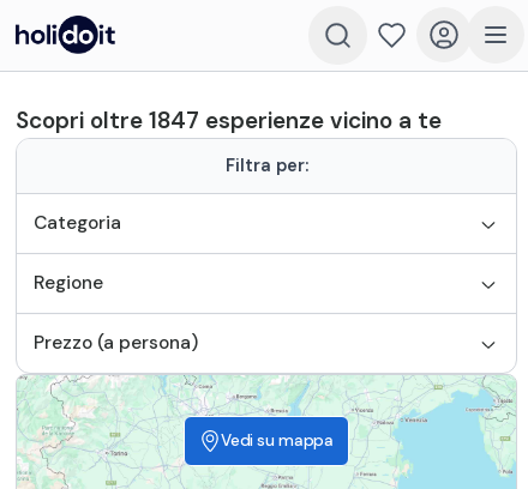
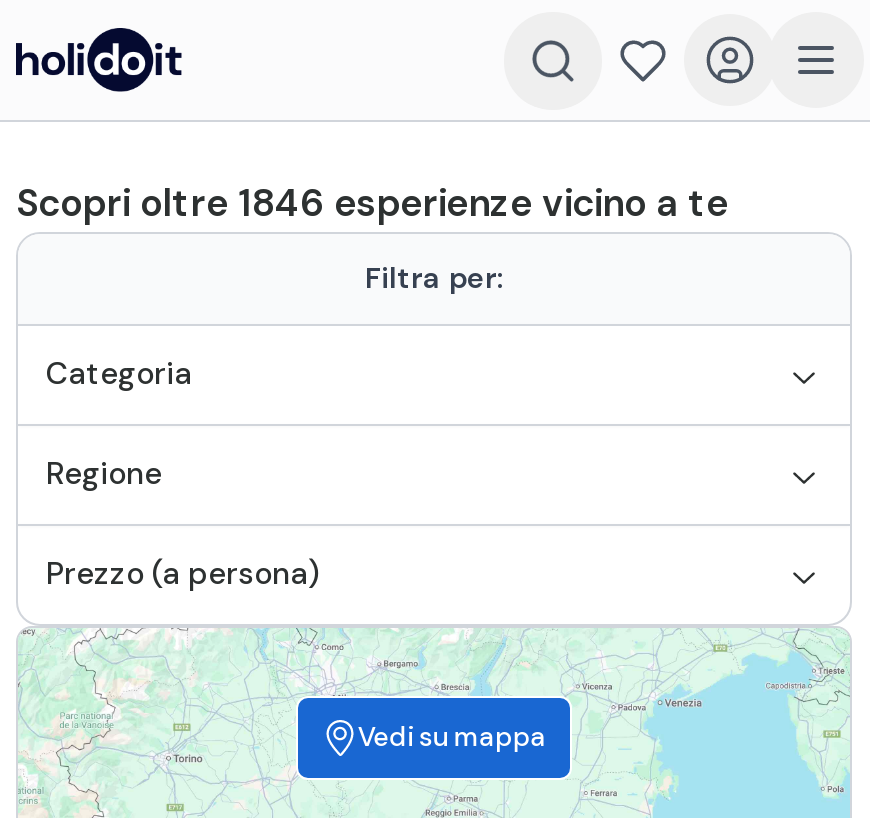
- Scopri oltre 1847 esperienze vicino a te
+ Scopri oltre 1846 esperienze vicino a te
